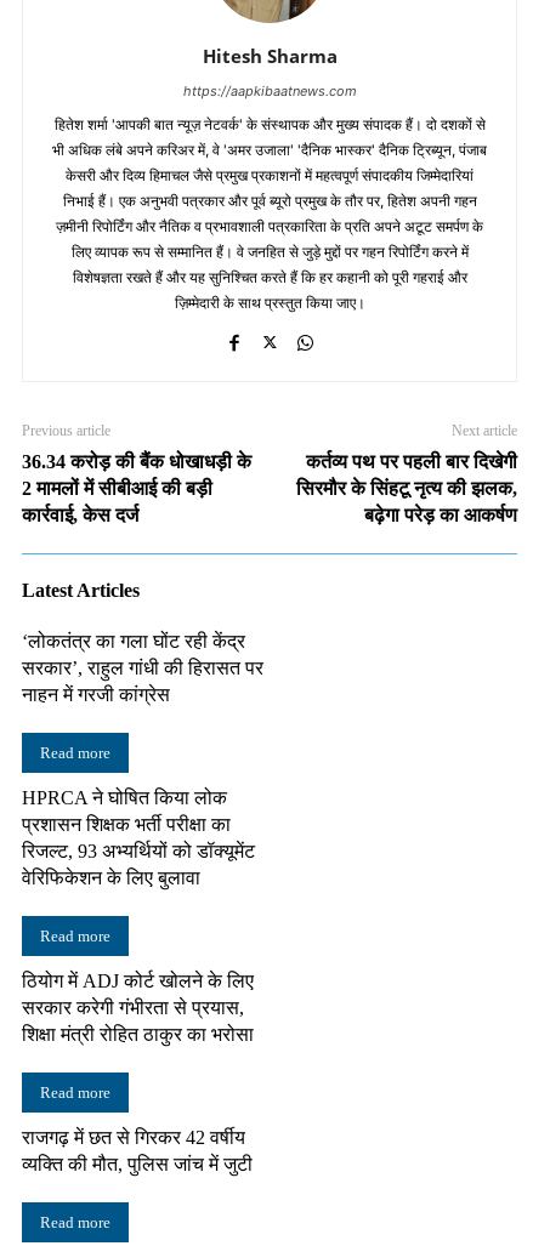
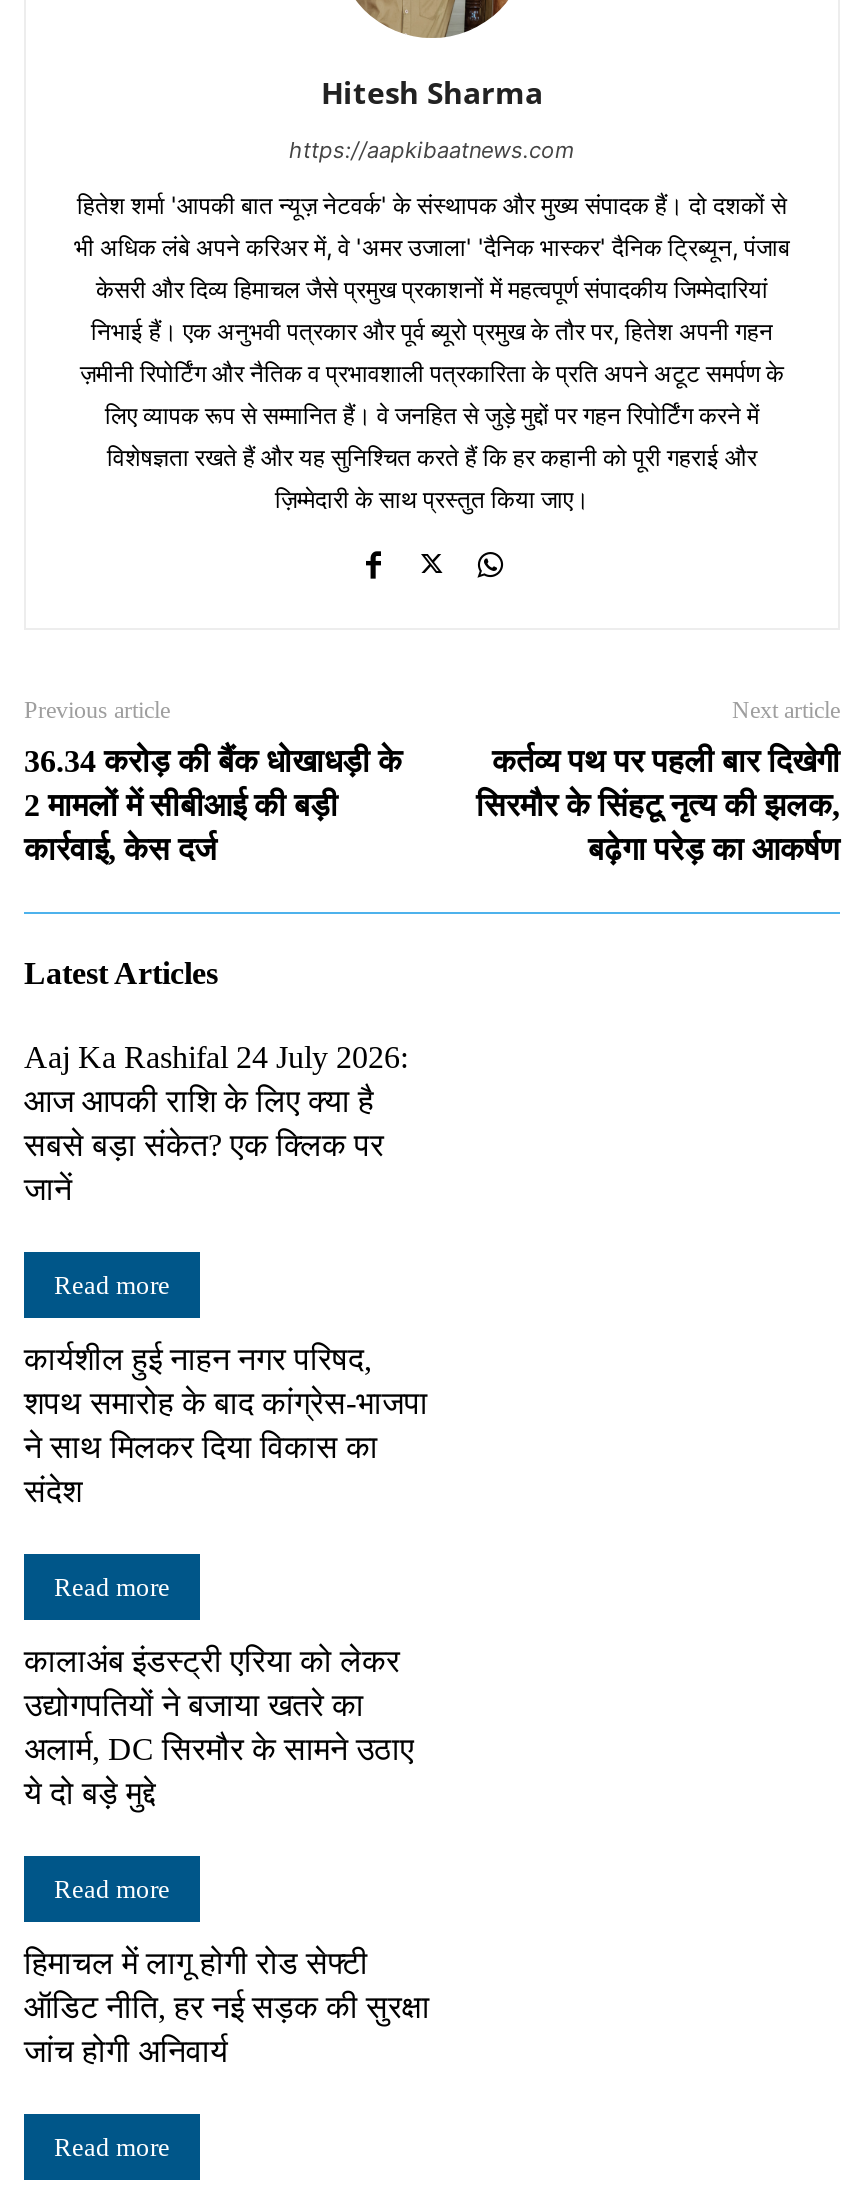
- ‘लोकतंत्र का गला घोंट रही केंद्र
- सरकार’, राहुल गांधी की हिरासत पर
- नाहन में गरजी कांग्रेस
+ Aaj Ka Rashifal 24 July 2026:
+ आज आपकी राशि के लिए क्या है
+ सबसे बड़ा संकेत? एक क्लिक पर
+ जानें

- HPRCA ने घोषित किया लोक
- प्रशासन शिक्षक भर्ती परीक्षा का
- रिजल्ट, 93 अभ्यर्थियों को डॉक्यूमेंट
- वेरिफिकेशन के लिए बुलावा
+ कार्यशील हुई नाहन नगर परिषद,
+ शपथ समारोह के बाद कांग्रेस-भाजपा
+ ने साथ मिलकर दिया विकास का
+ संदेश

- ठियोग में ADJ कोर्ट खोलने के लिए
- सरकार करेगी गंभीरता से प्रयास,
- शिक्षा मंत्री रोहित ठाकुर का भरोसा
+ कालाअंब इंडस्ट्री एरिया को लेकर
+ उद्योगपतियों ने बजाया खतरे का
+ अलार्म, DC सिरमौर के सामने उठाए
+ ये दो बड़े मुद्दे

- राजगढ़ में छत से गिरकर 42 वर्षीय
- व्यक्ति की मौत, पुलिस जांच में जुटी
+ हिमाचल में लागू होगी रोड सेफ्टी
+ ऑडिट नीति, हर नई सड़क की सुरक्षा
+ जांच होगी अनिवार्य
